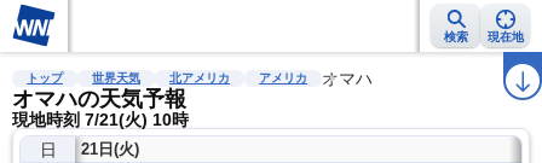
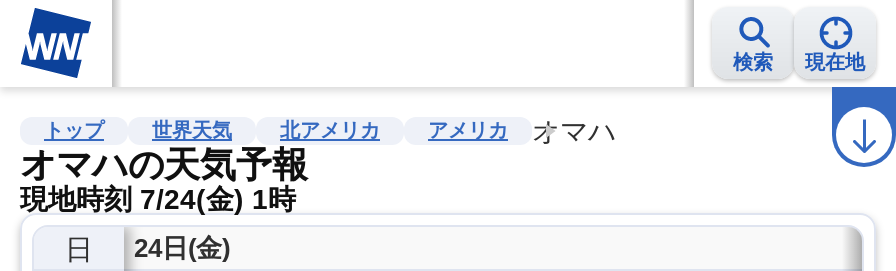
- 現地時刻 7/21(火) 10時
+ 現地時刻 7/24(金) 1時

- 日 21日(火)
+ 日 24日(金)
